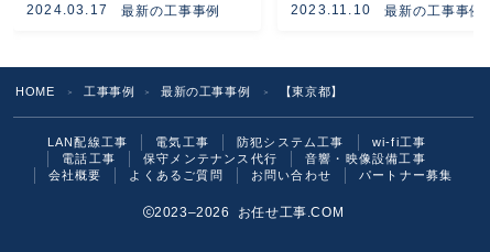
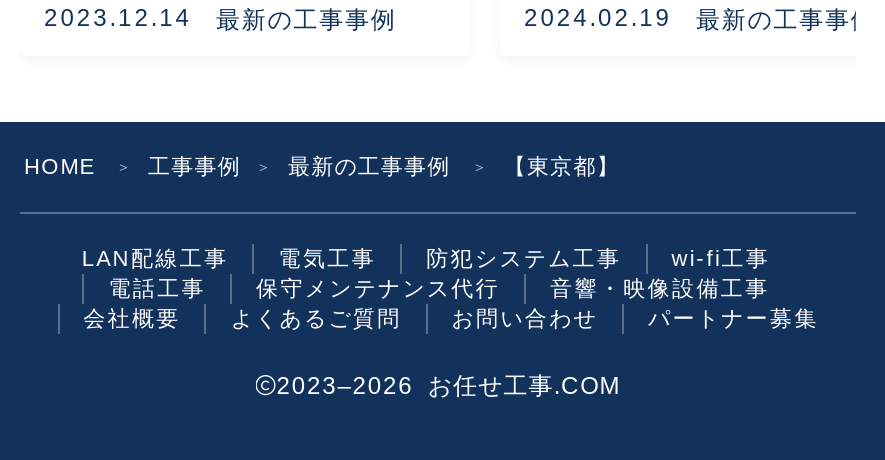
- 2024.03.17 最新の工事事例
+ 2023.12.14 最新の工事事例

- 2023.11.10
+ 2024.02.19
